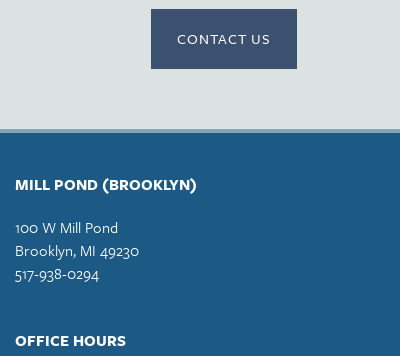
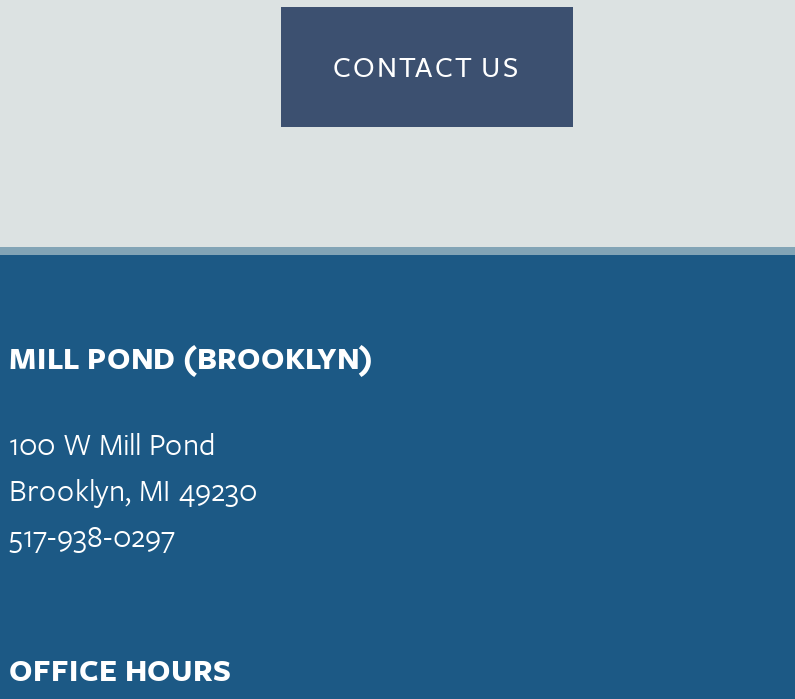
- 517-938-0294
+ 517-938-0297
